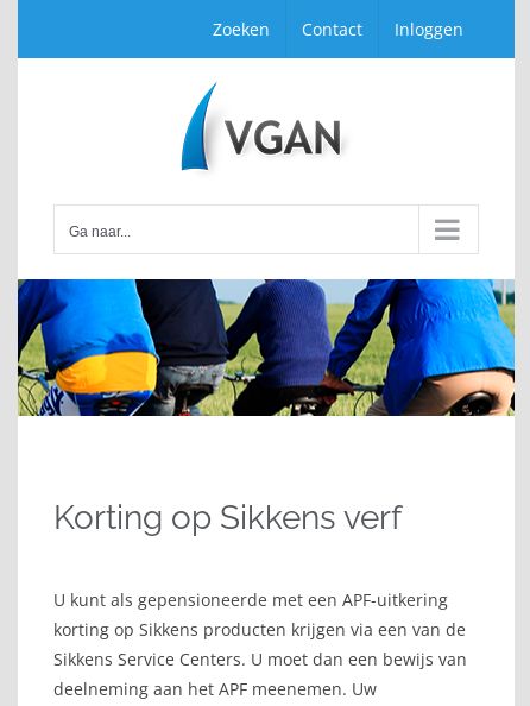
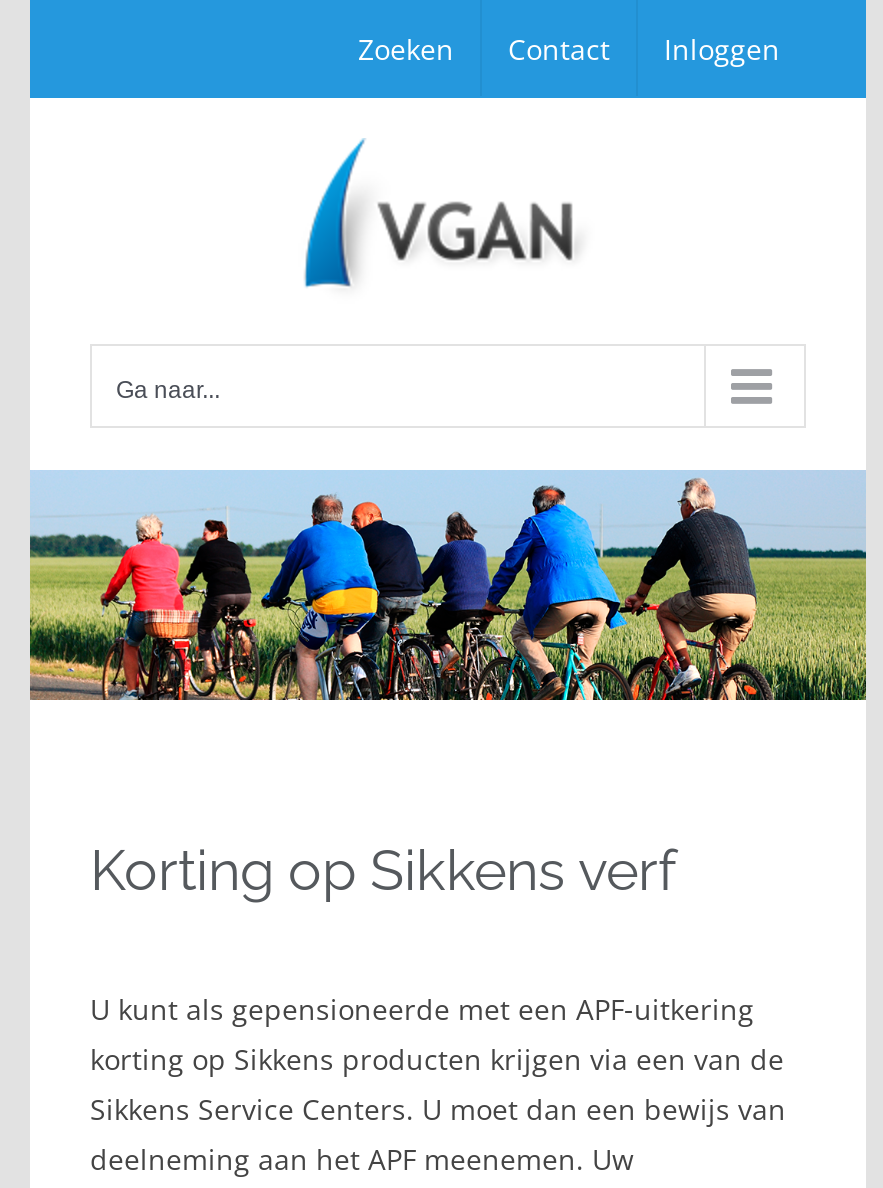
- [image]
+ [image]
